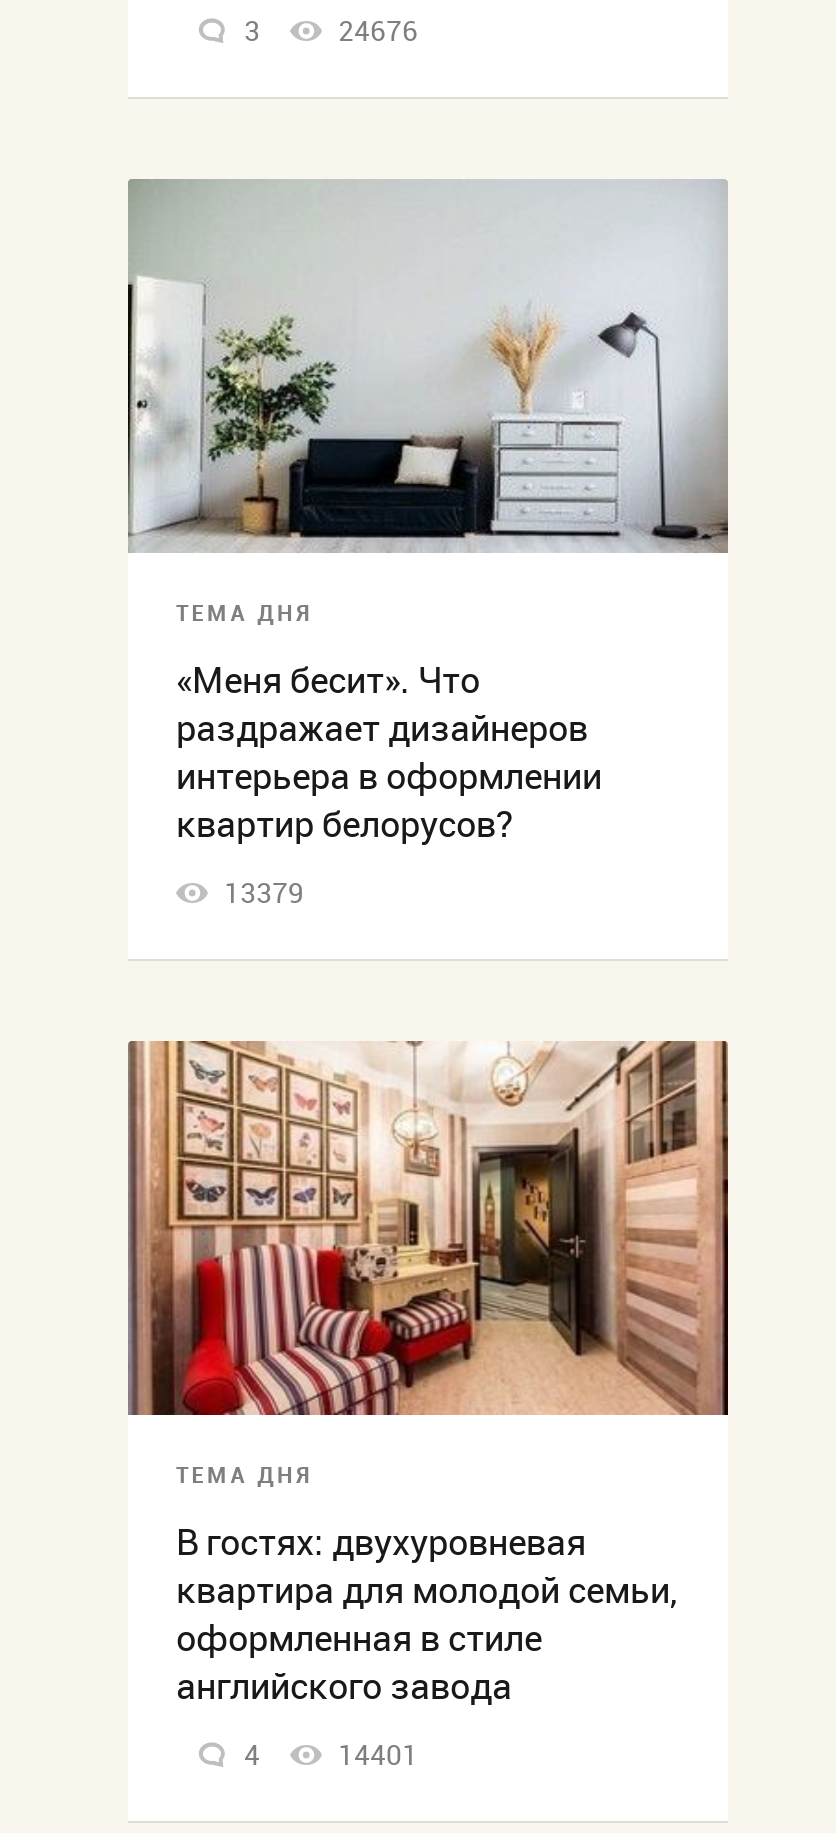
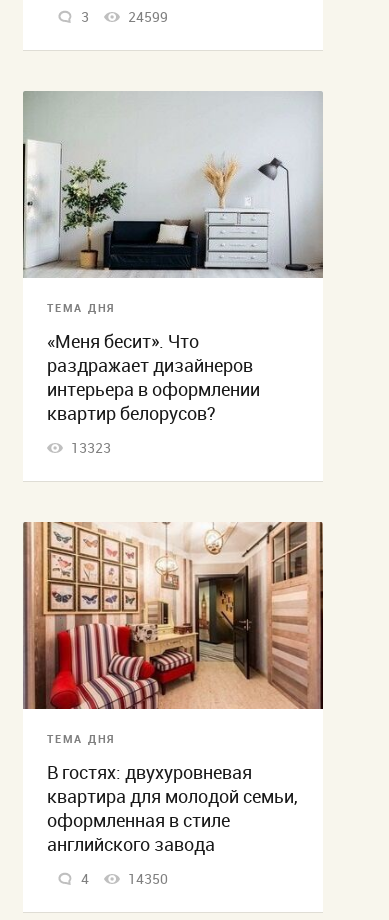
- 24676
+ 24599

- 13379
+ 13323

- 14401
+ 14350
